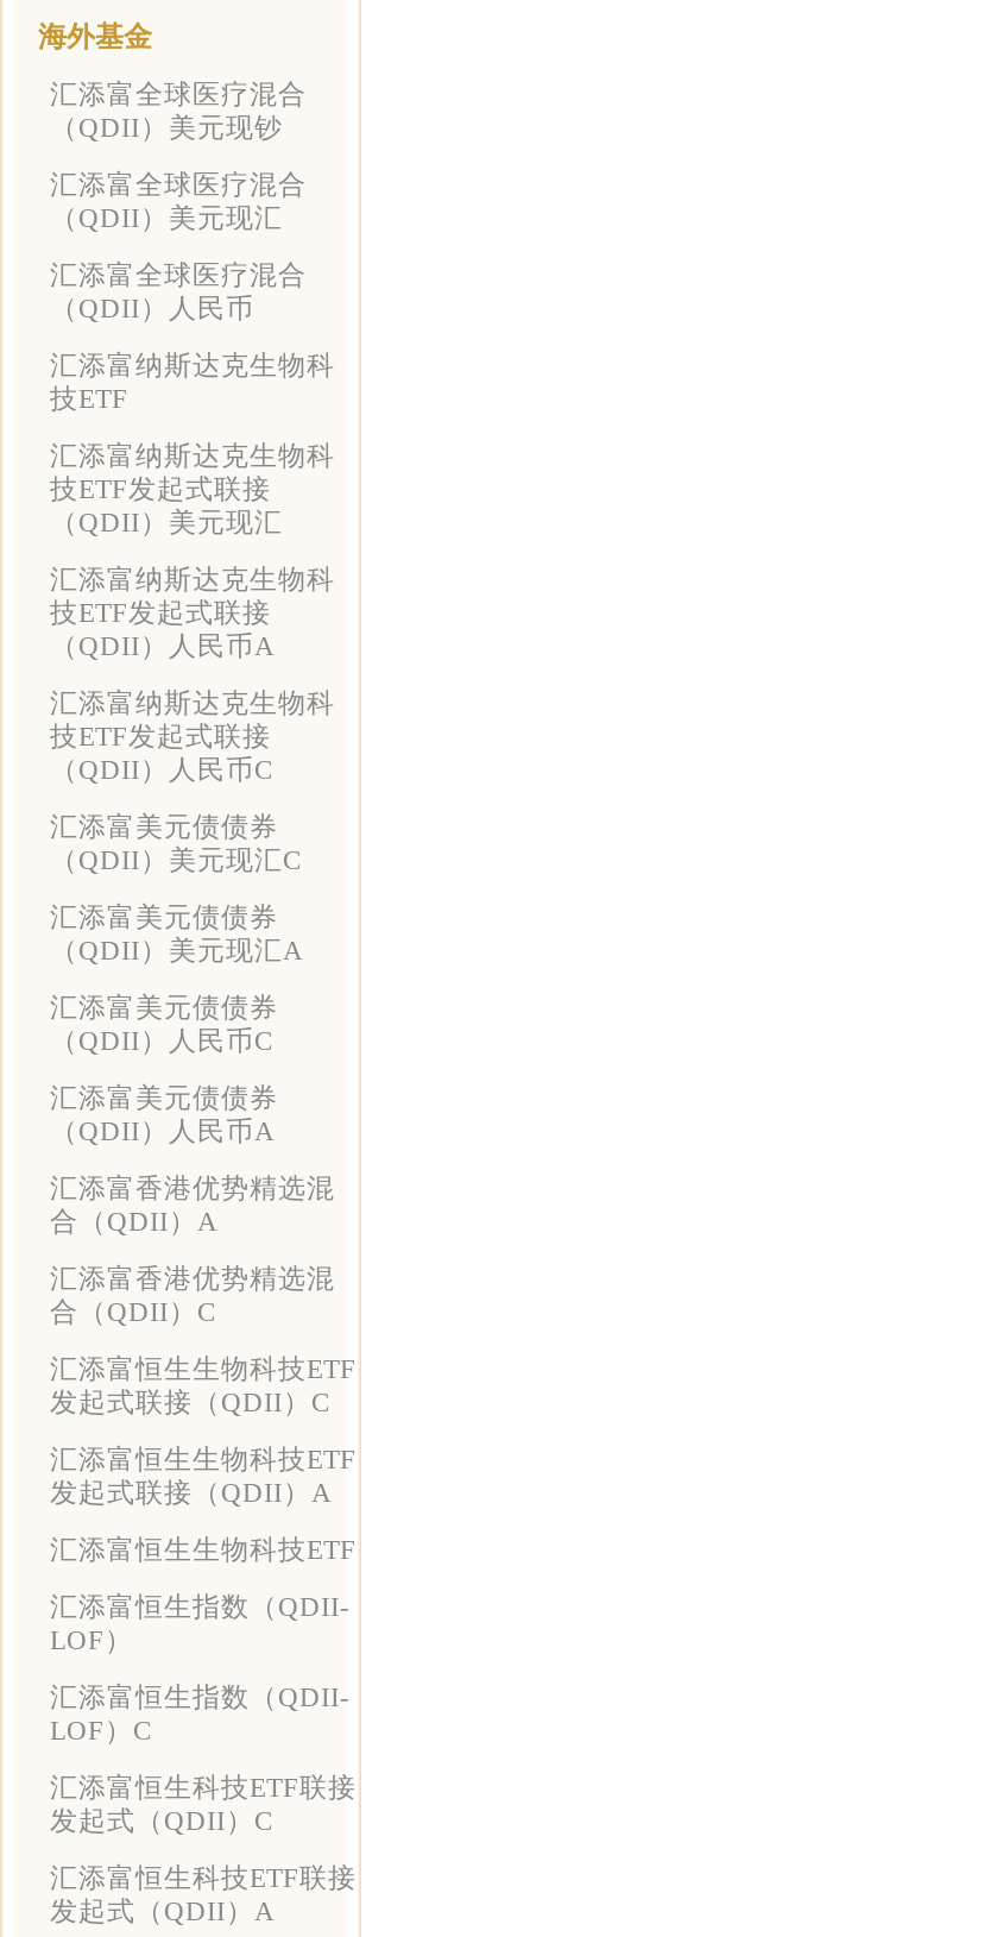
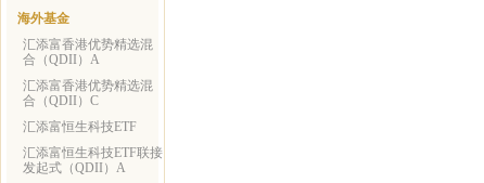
- 汇添富全球医疗混合
- （QDII）美元现钞
- 汇添富全球医疗混合
- （QDII）美元现汇
- 汇添富全球医疗混合
- （QDII）人民币
- 汇添富纳斯达克生物科
- 技ETF
- 汇添富纳斯达克生物科
- 技ETF发起式联接
- （QDII）美元现汇
- 汇添富纳斯达克生物科
- 技ETF发起式联接
- （QDII）人民币A
- 汇添富纳斯达克生物科
- 技ETF发起式联接
- （QDII）人民币C
- 汇添富美元债债券
- （QDII）美元现汇C
- 汇添富美元债债券
- （QDII）美元现汇A
- 汇添富美元债债券
- （QDII）人民币C
- 汇添富美元债债券
- （QDII）人民币A

- 汇添富恒生生物科技ETF
- 发起式联接（QDII）C
- 汇添富恒生生物科技ETF
- 发起式联接（QDII）A
- 汇添富恒生生物科技ETF
- 汇添富恒生指数（QDII-
- LOF）
- 汇添富恒生指数（QDII-
- LOF）C
- 汇添富恒生科技ETF联接
- 发起式（QDII）C
+ 汇添富恒生科技ETF
